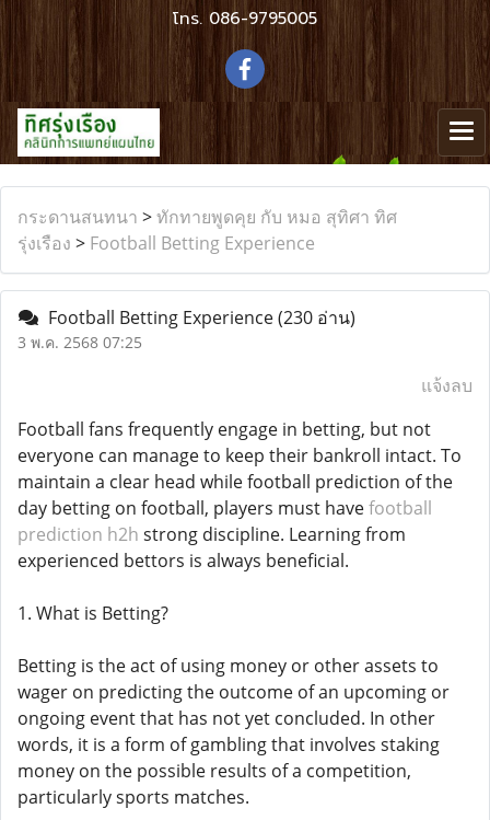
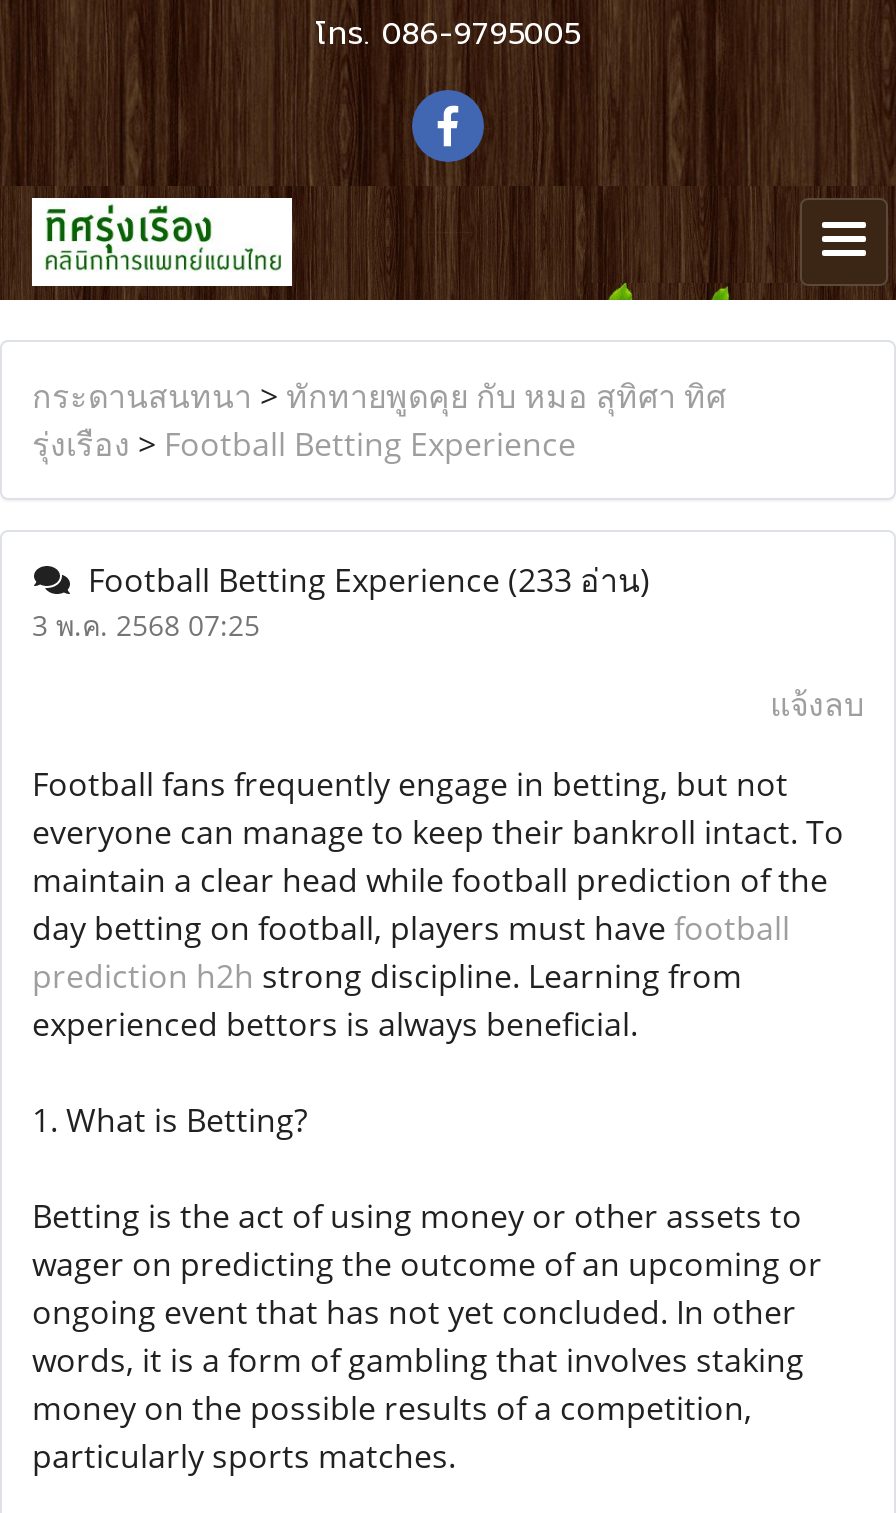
- Football Betting Experience (230 อ่าน)
+ Football Betting Experience (233 อ่าน)
